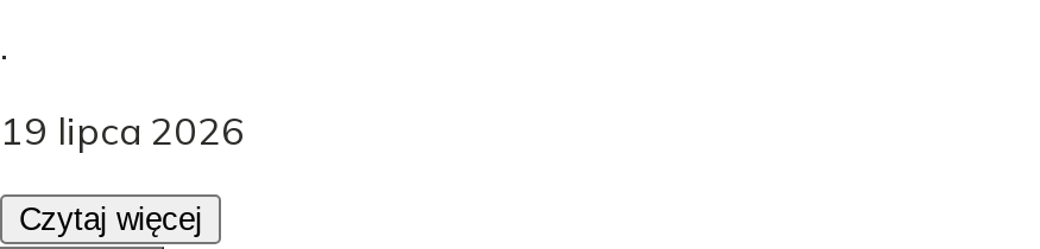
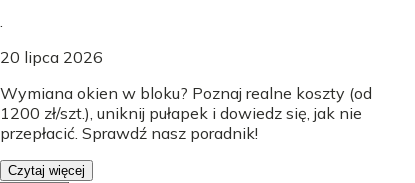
- 19 lipca 2026
+ 20 lipca 2026
+ Wymiana okien w bloku? Poznaj realne koszty (od
+ 1200 zł/szt.), uniknij pułapek i dowiedz się, jak nie
+ przepłacić. Sprawdź nasz poradnik!
